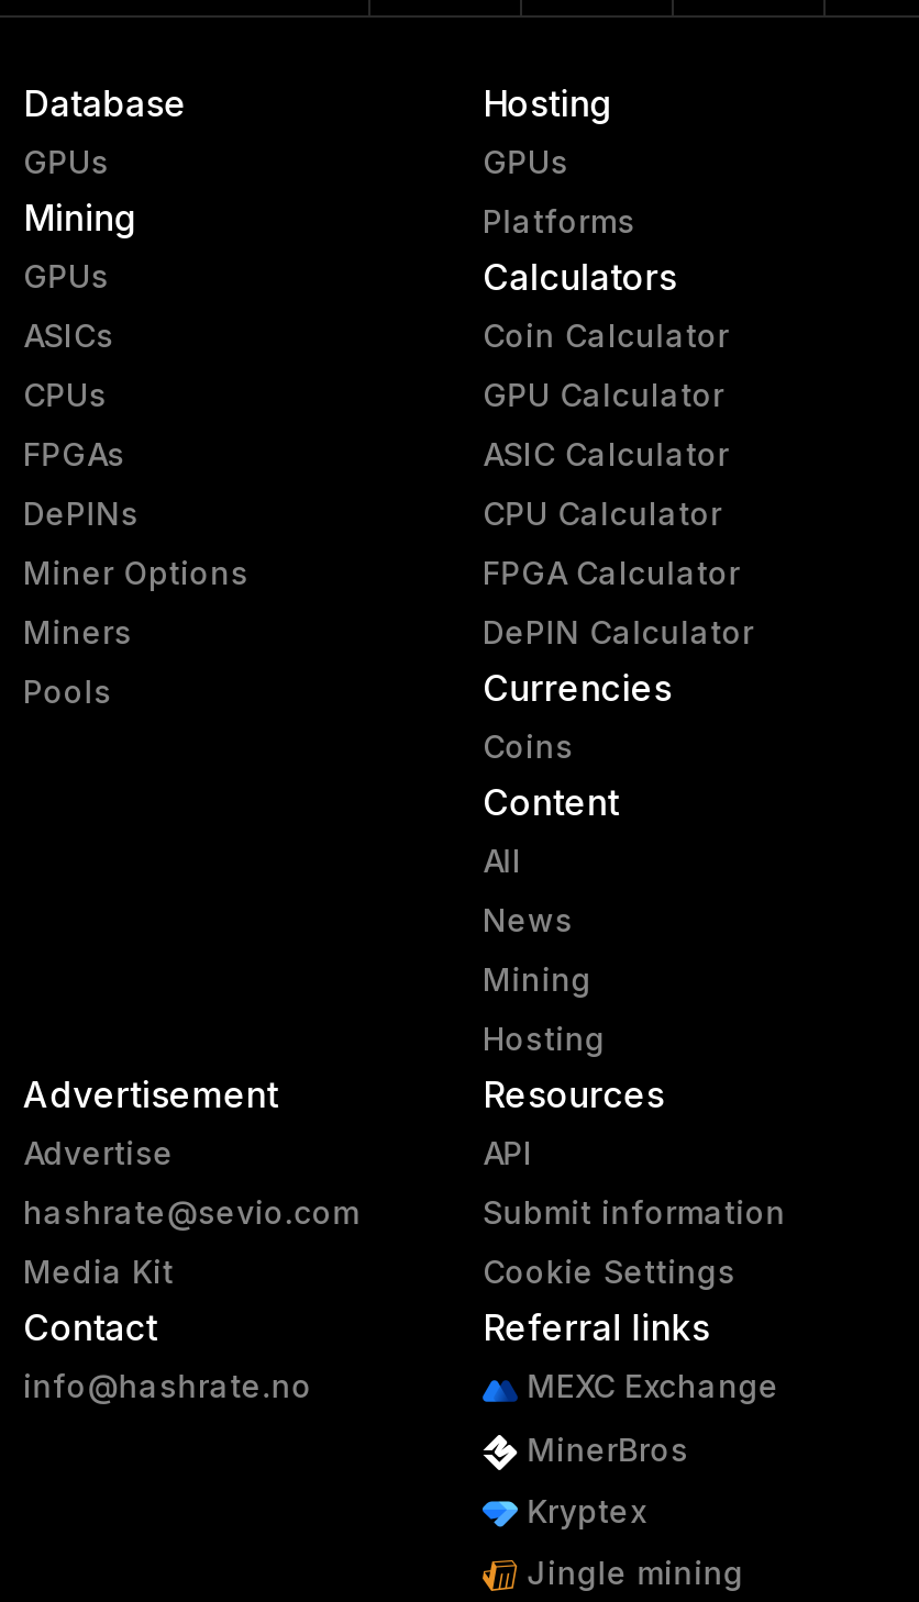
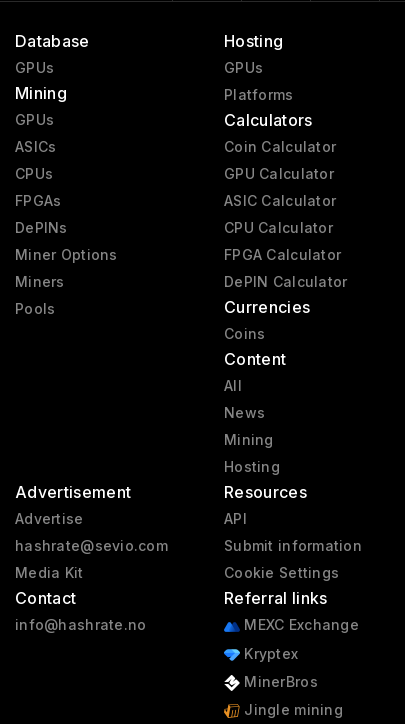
moved down: MinerBros

moved up: Kryptex
